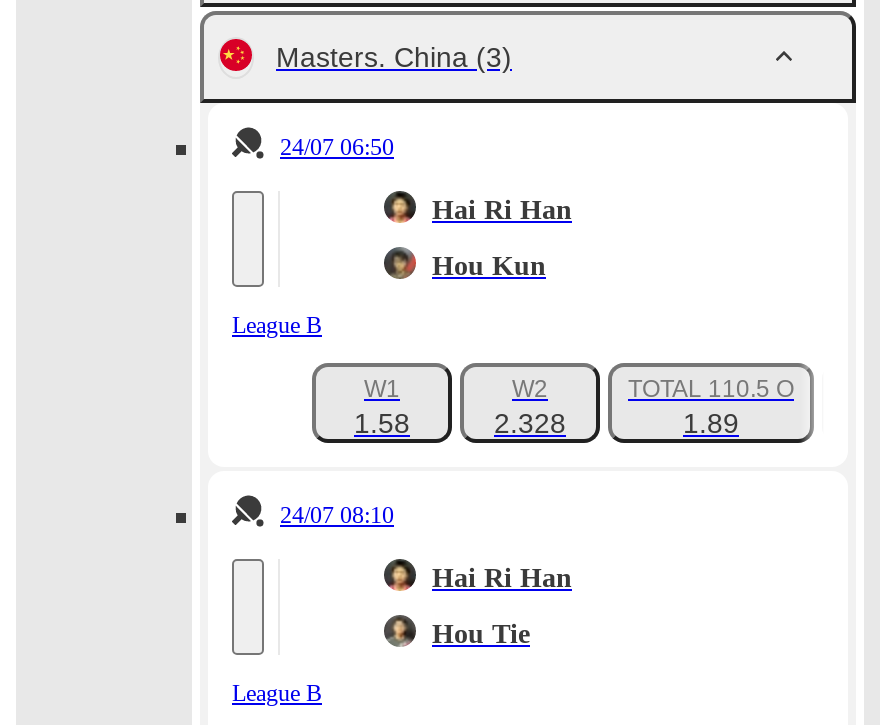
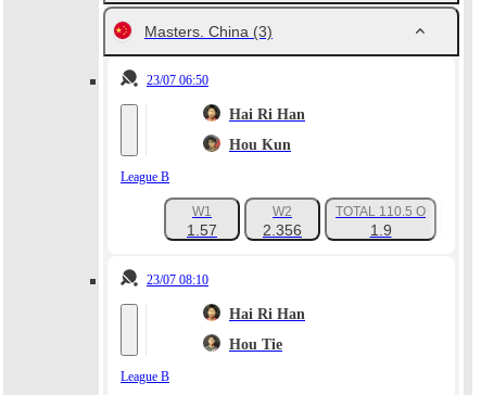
- 24/07 06:50
+ 23/07 06:50

- 1.58
+ 1.57

- 2.328
+ 2.356

- 1.89
+ 1.9

- 24/07 08:10
+ 23/07 08:10
